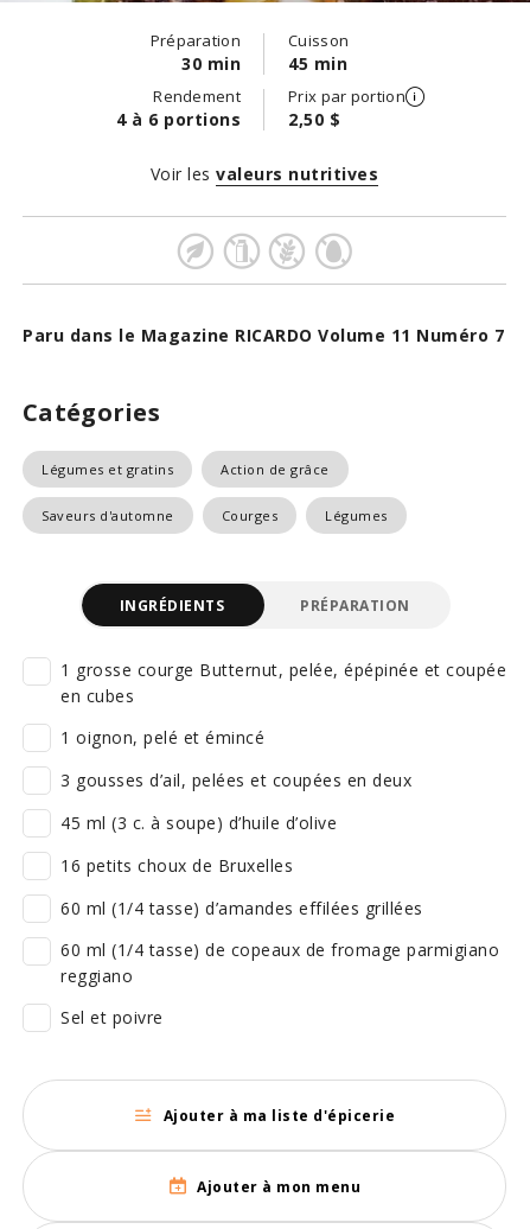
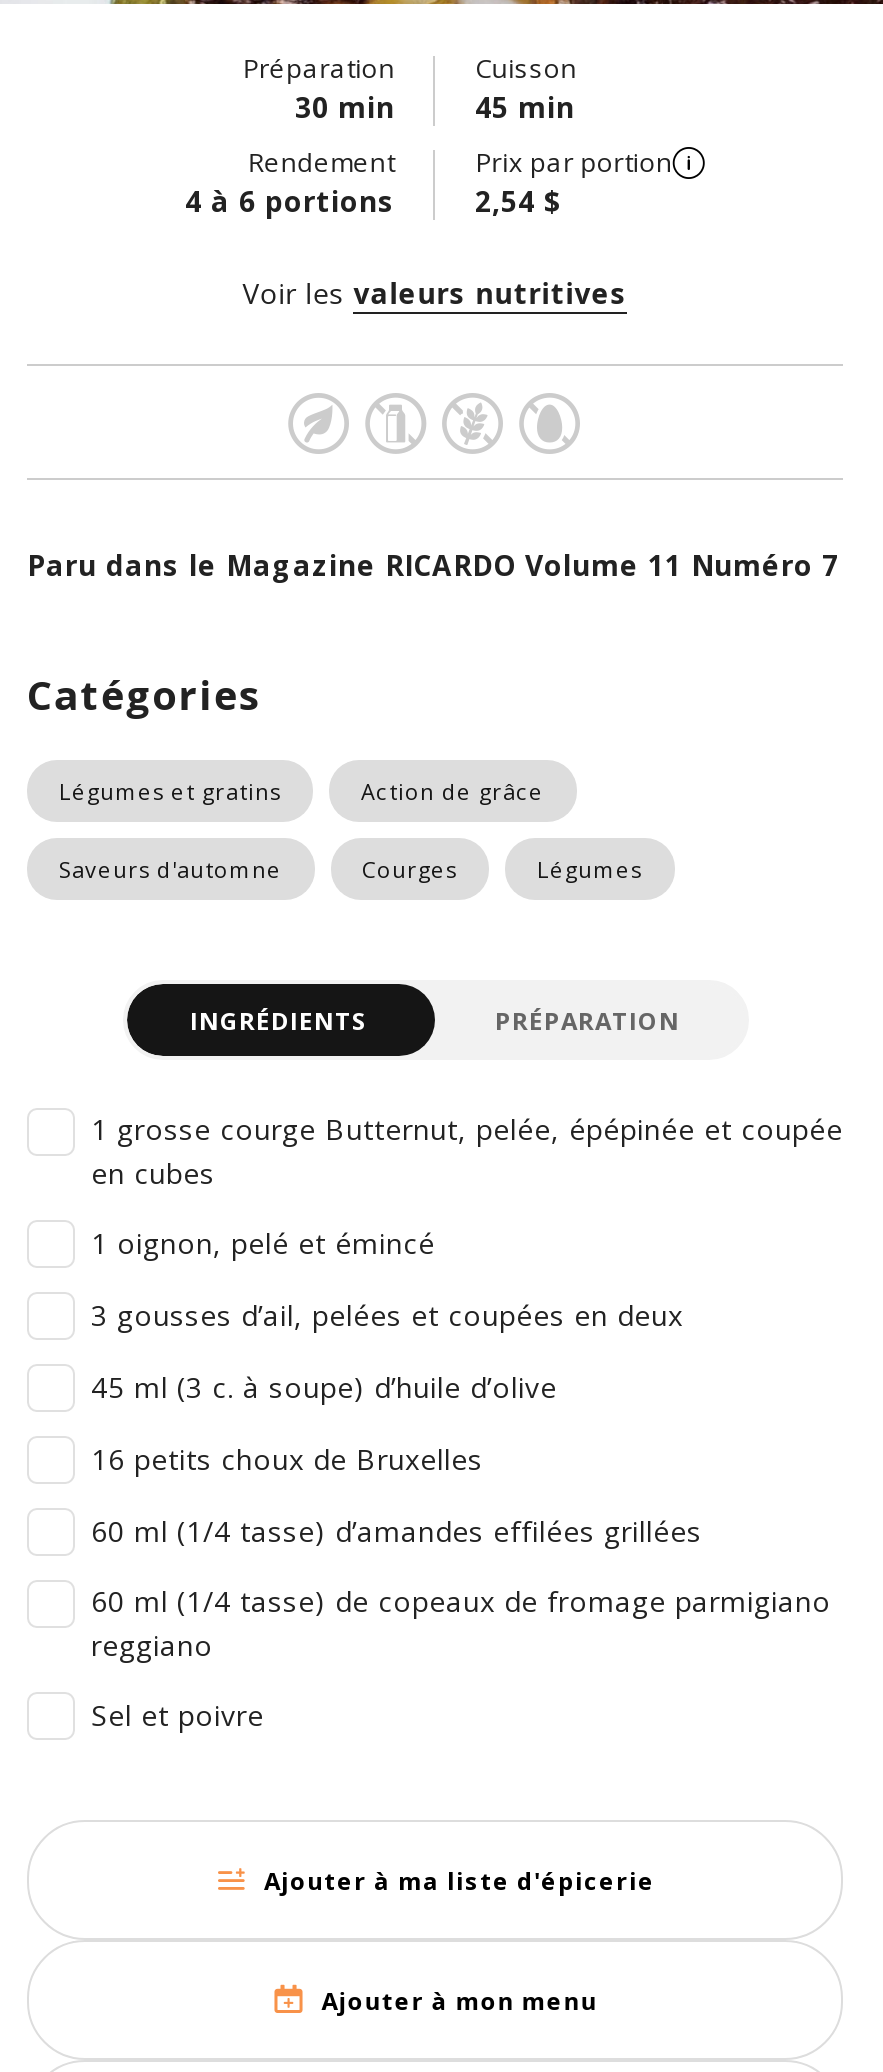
- 2,50 $
+ 2,54 $
